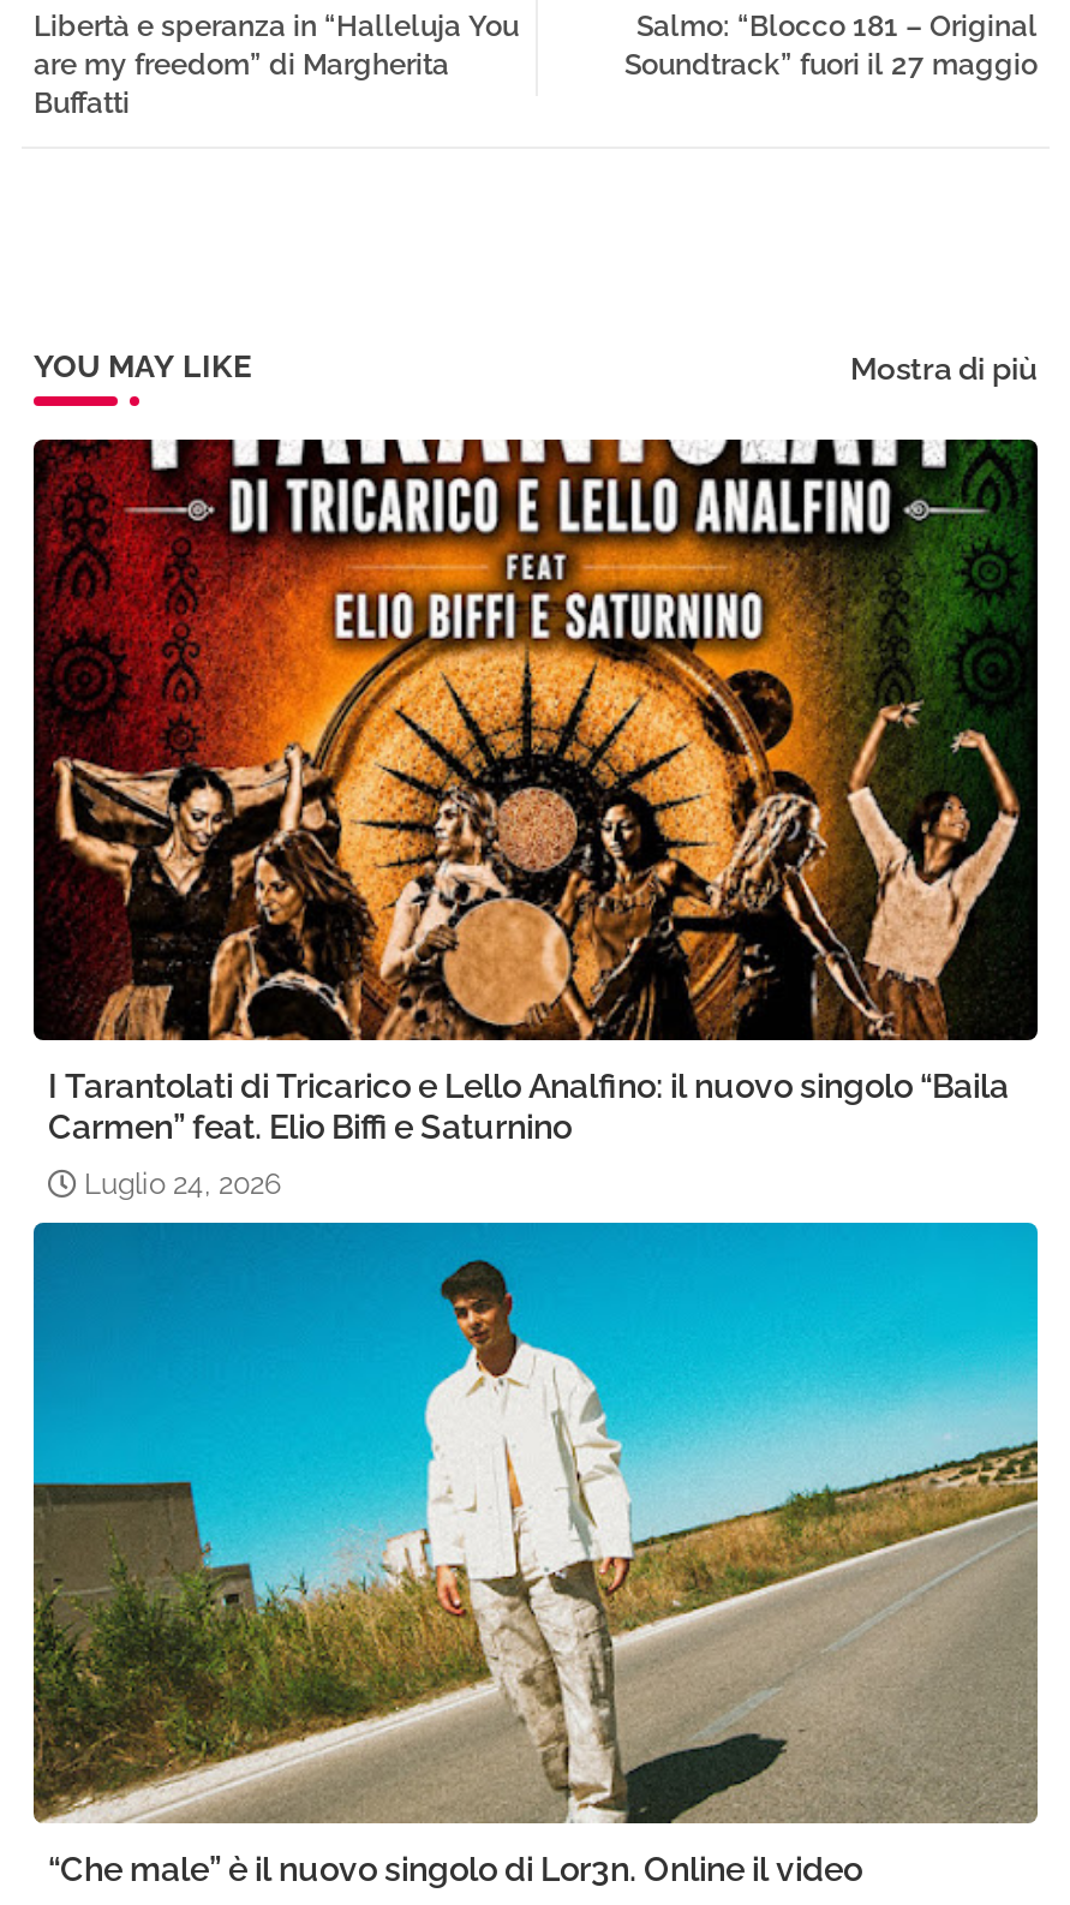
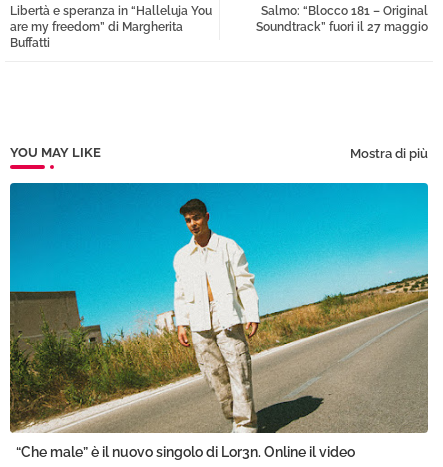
- [image]
- I Tarantolati di Tricarico e Lello Analfino: il nuovo singolo “Baila
- Carmen” feat. Elio Biffi e Saturnino
- Luglio 24, 2026
